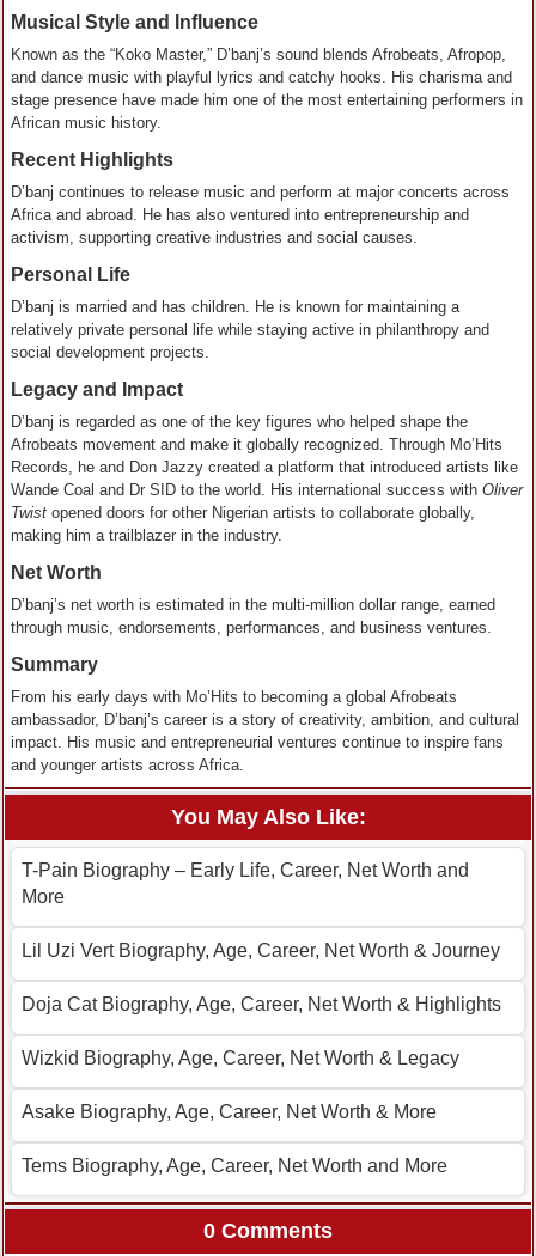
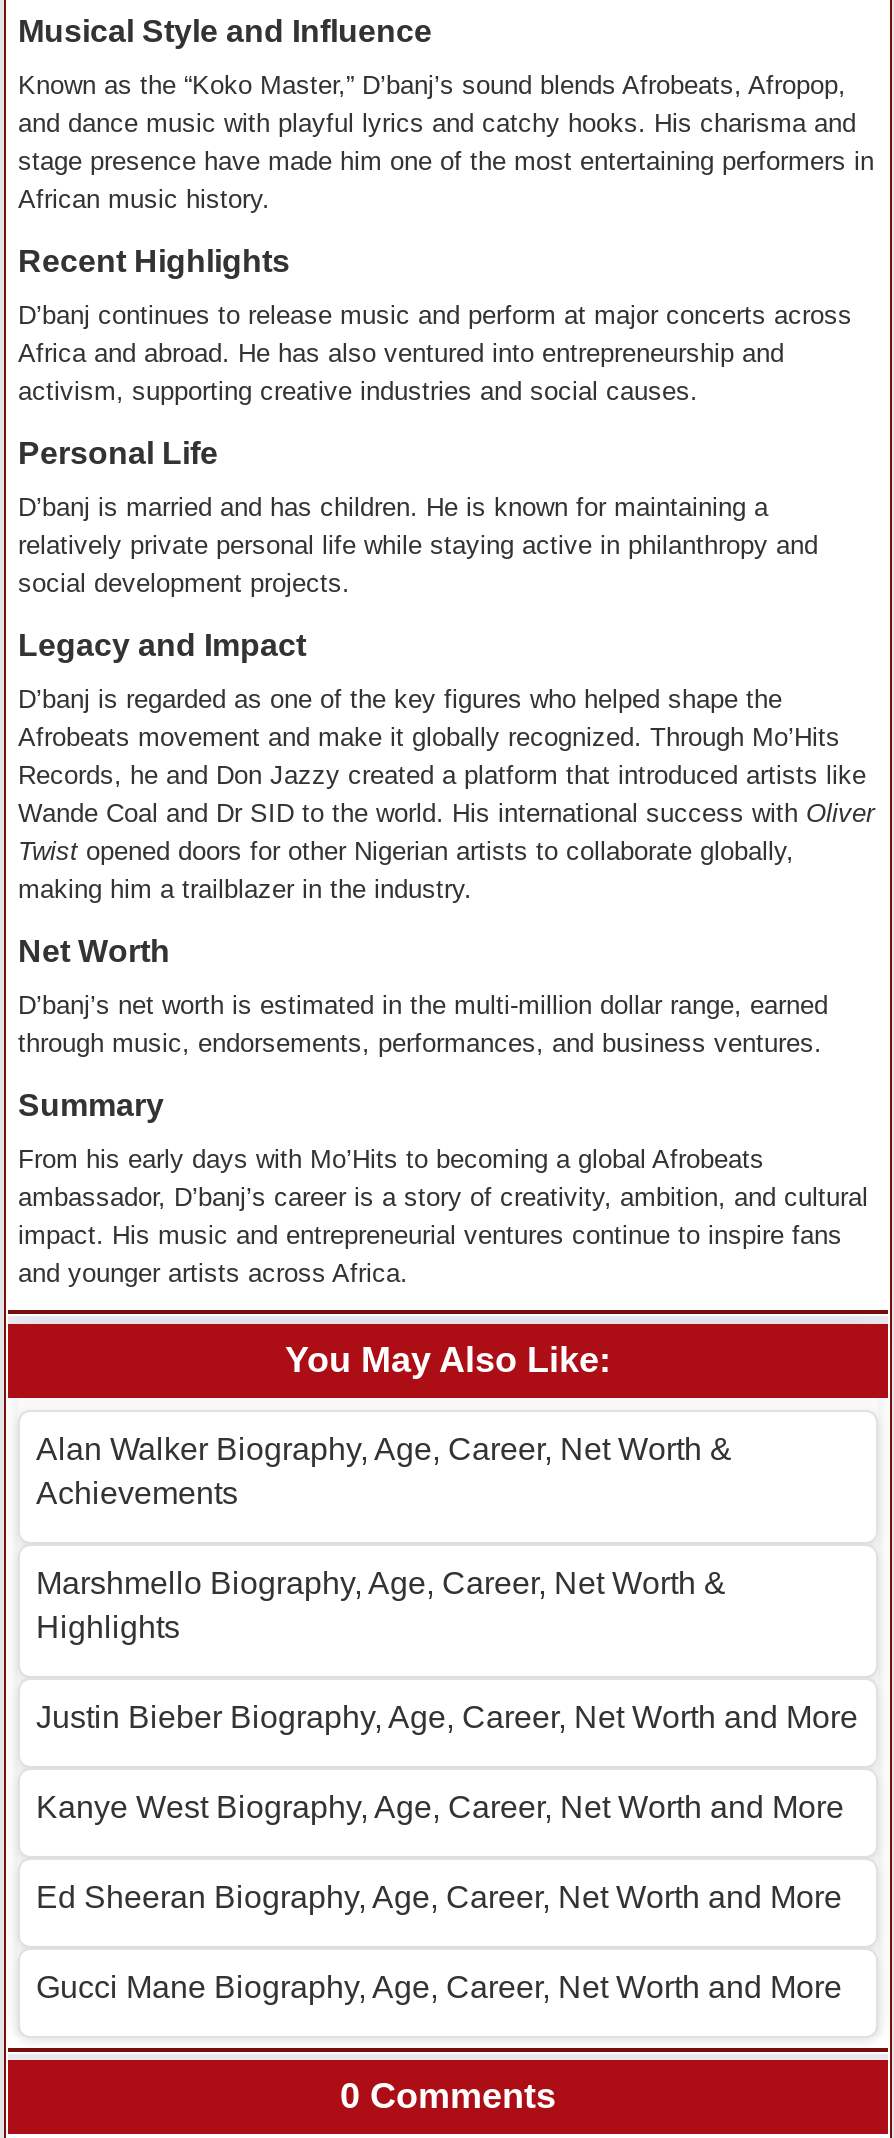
- T-Pain Biography – Early Life, Career, Net Worth and
- More
+ Alan Walker Biography, Age, Career, Net Worth &
+ Achievements

- Lil Uzi Vert Biography, Age, Career, Net Worth & Journey
+ Marshmello Biography, Age, Career, Net Worth &
+ Highlights

- Doja Cat Biography, Age, Career, Net Worth & Highlights
+ Justin Bieber Biography, Age, Career, Net Worth and More

- Wizkid Biography, Age, Career, Net Worth & Legacy
+ Kanye West Biography, Age, Career, Net Worth and More

- Asake Biography, Age, Career, Net Worth & More
+ Ed Sheeran Biography, Age, Career, Net Worth and More

- Tems Biography, Age, Career, Net Worth and More
+ Gucci Mane Biography, Age, Career, Net Worth and More
